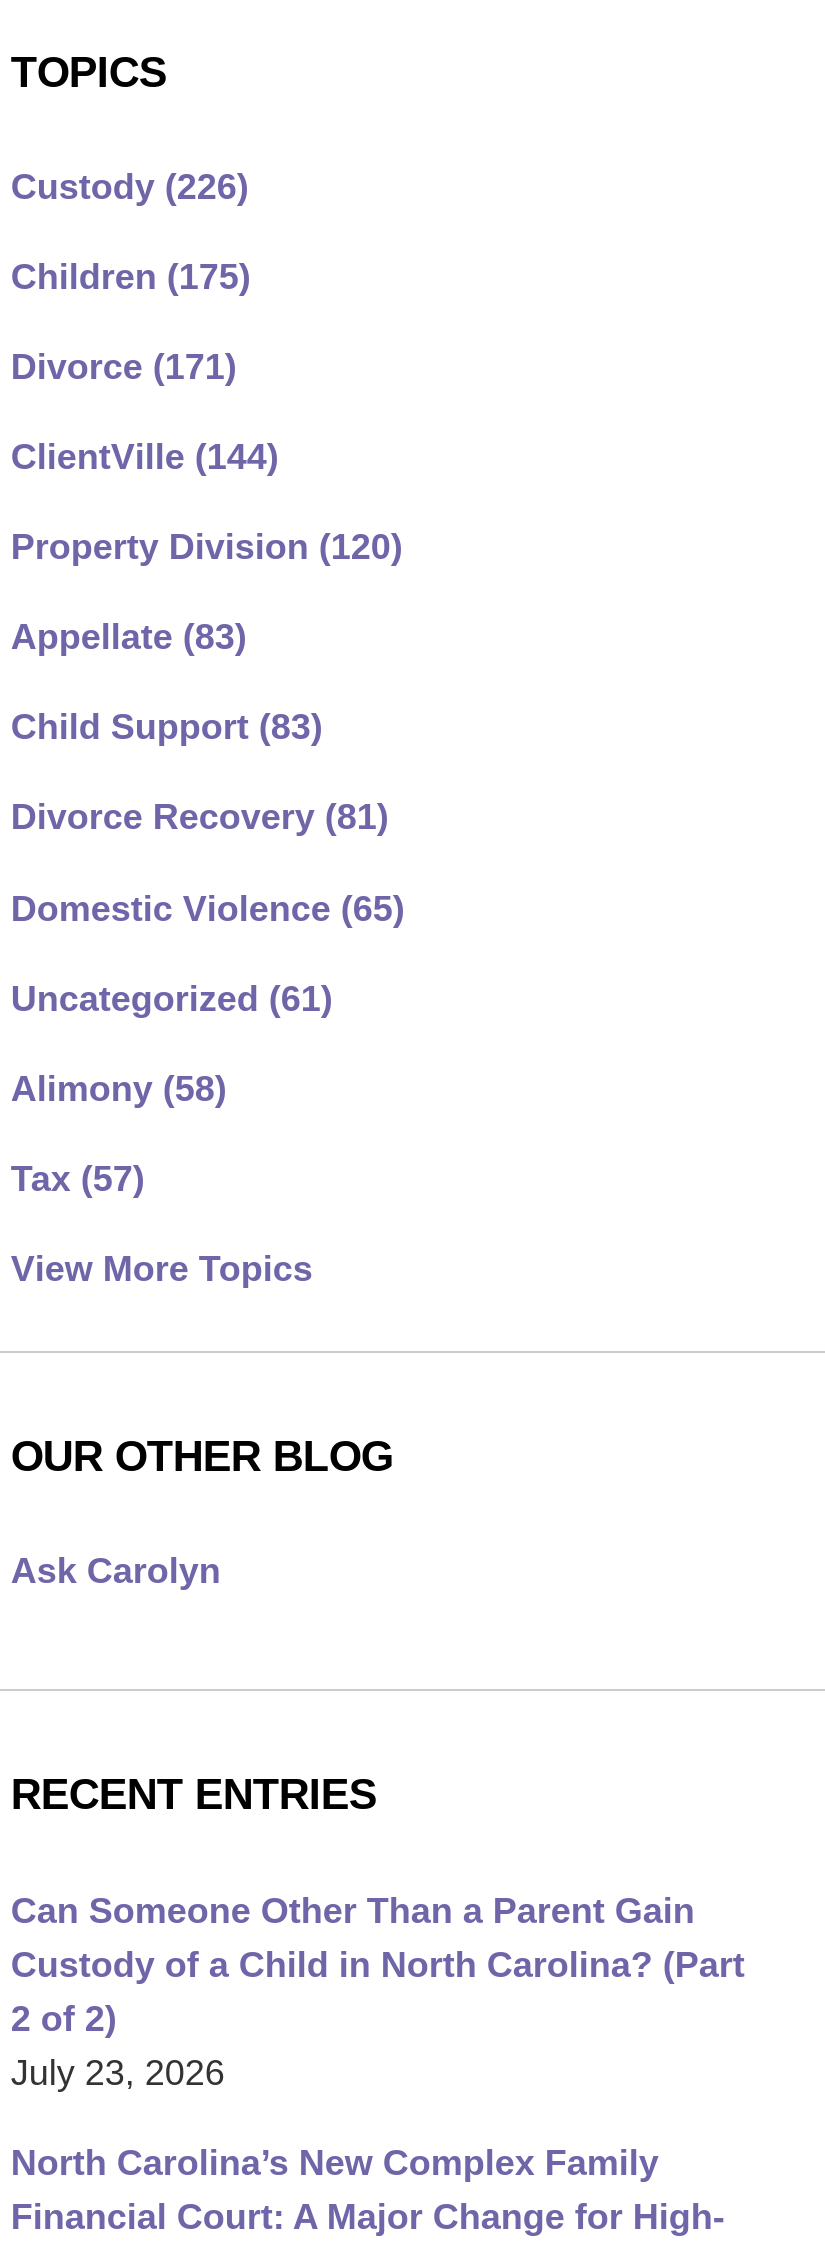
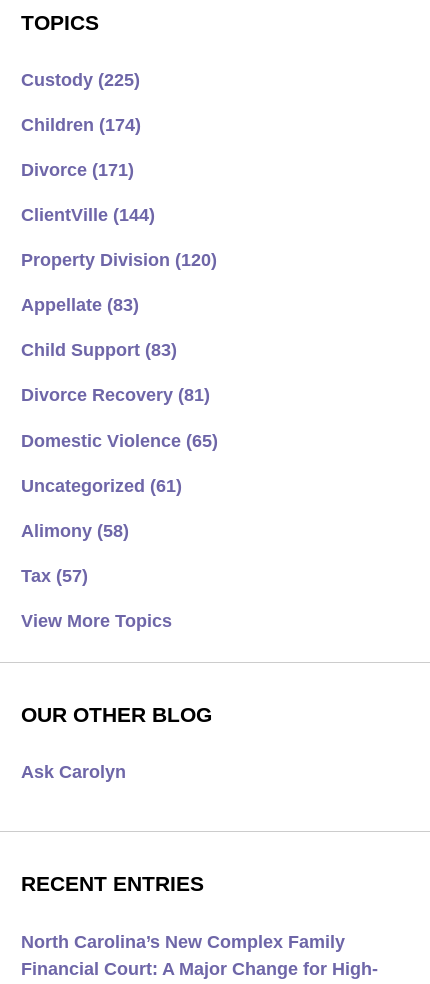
- Custody (226)
+ Custody (225)

- Children (175)
+ Children (174)

- Can Someone Other Than a Parent Gain
- Custody of a Child in North Carolina? (Part
- 2 of 2)
- July 23, 2026
